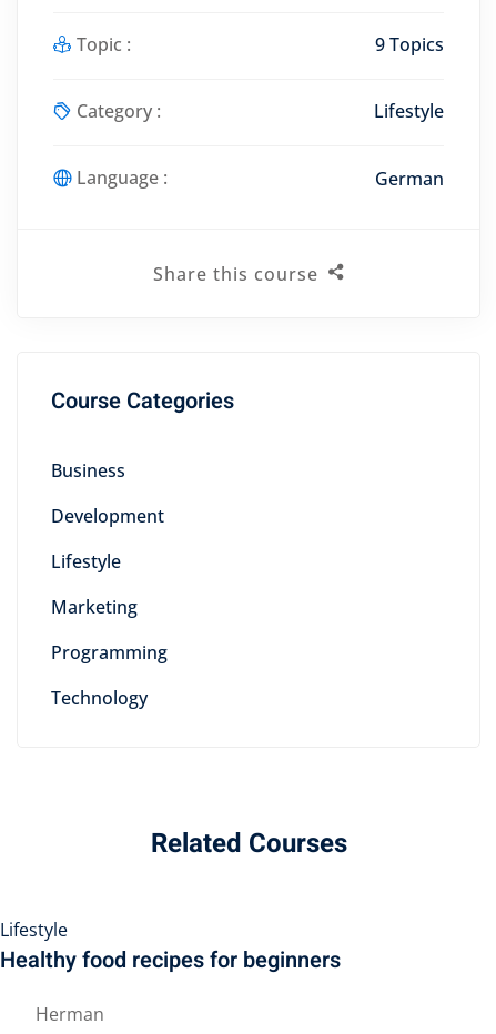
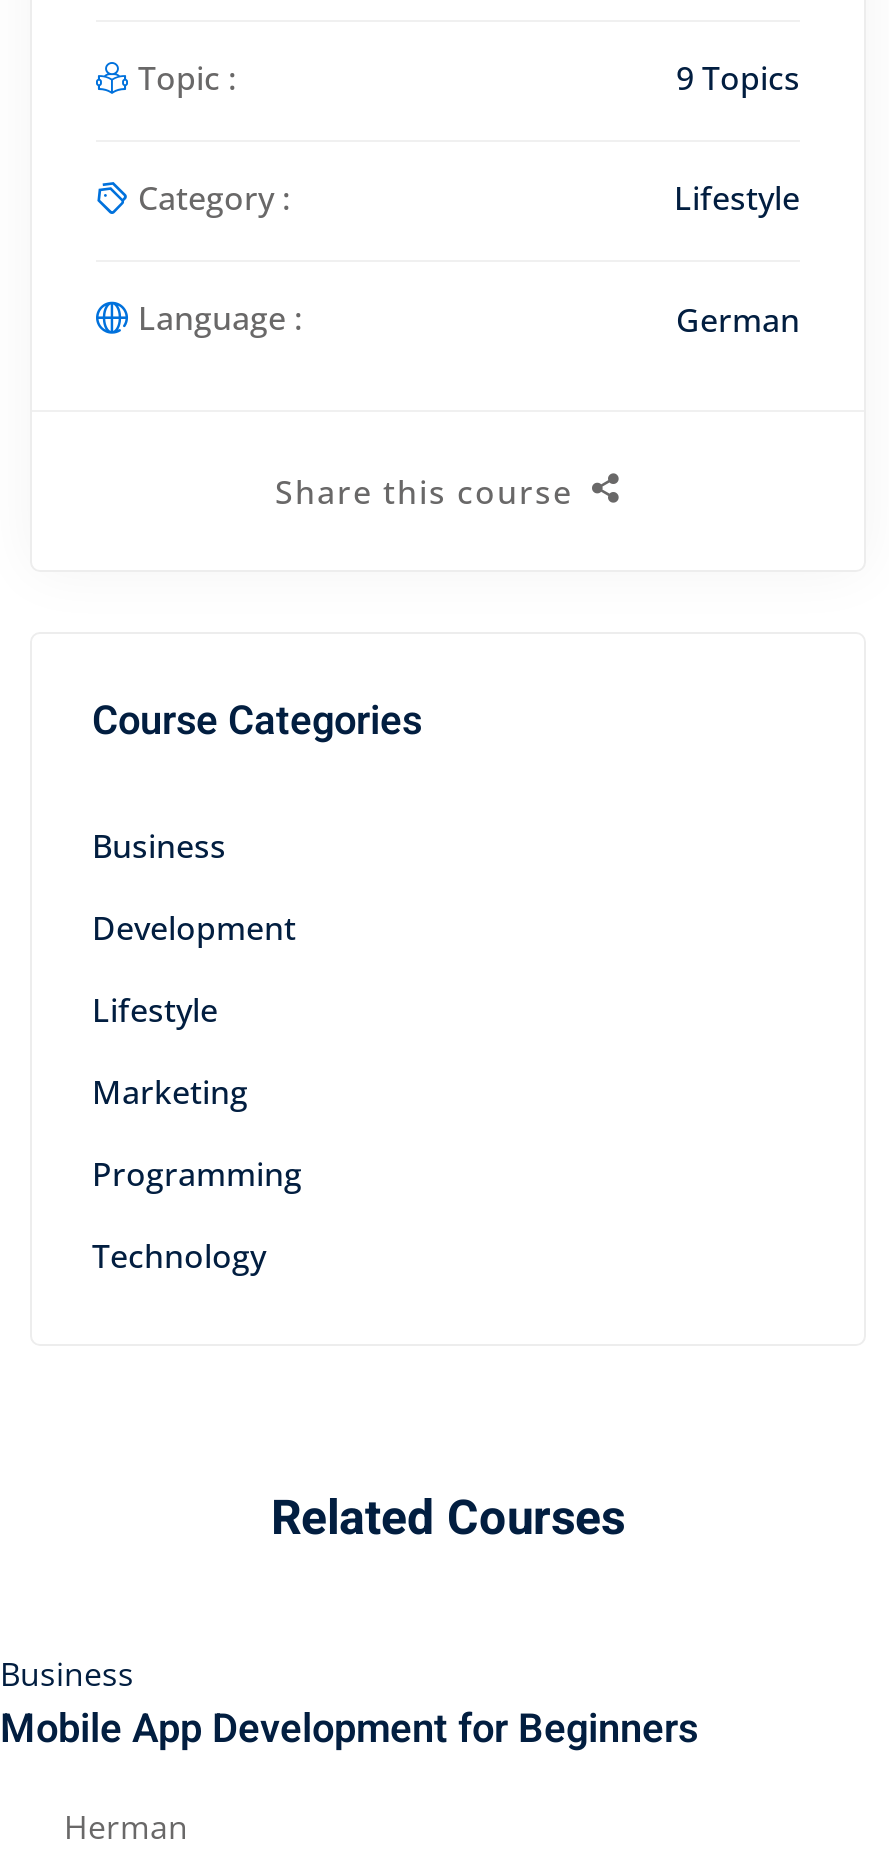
- Lifestyle
- Healthy food recipes for beginners
+ Business
+ Mobile App Development for Beginners
